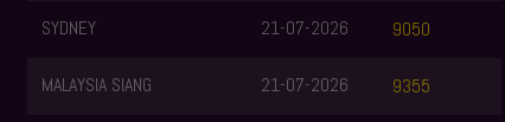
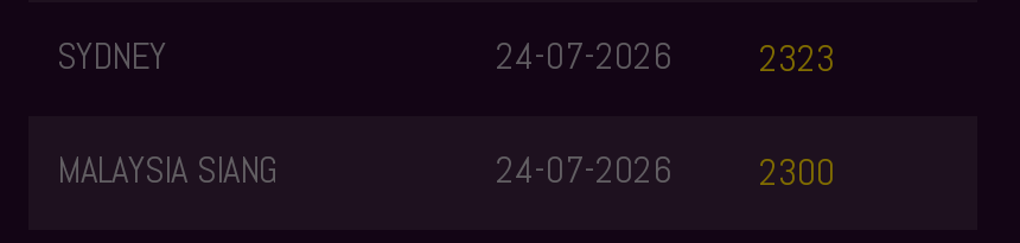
- 21-07-2026
+ 24-07-2026

- 9050
+ 2323

- 21-07-2026
+ 24-07-2026

- 9355
+ 2300
